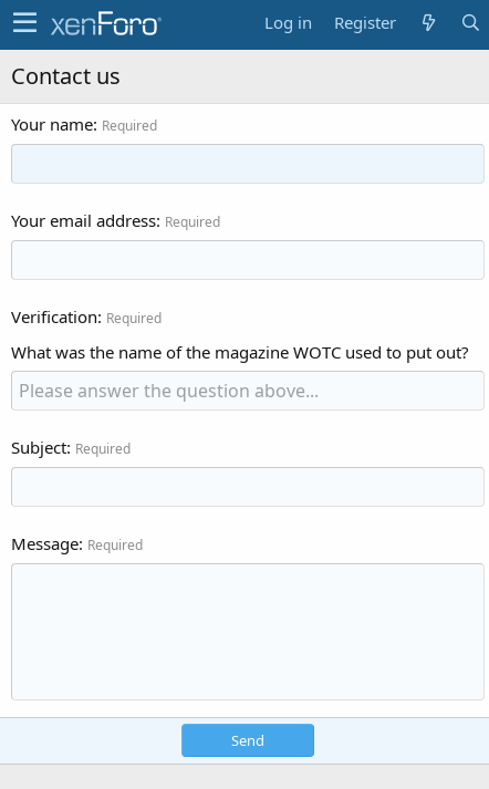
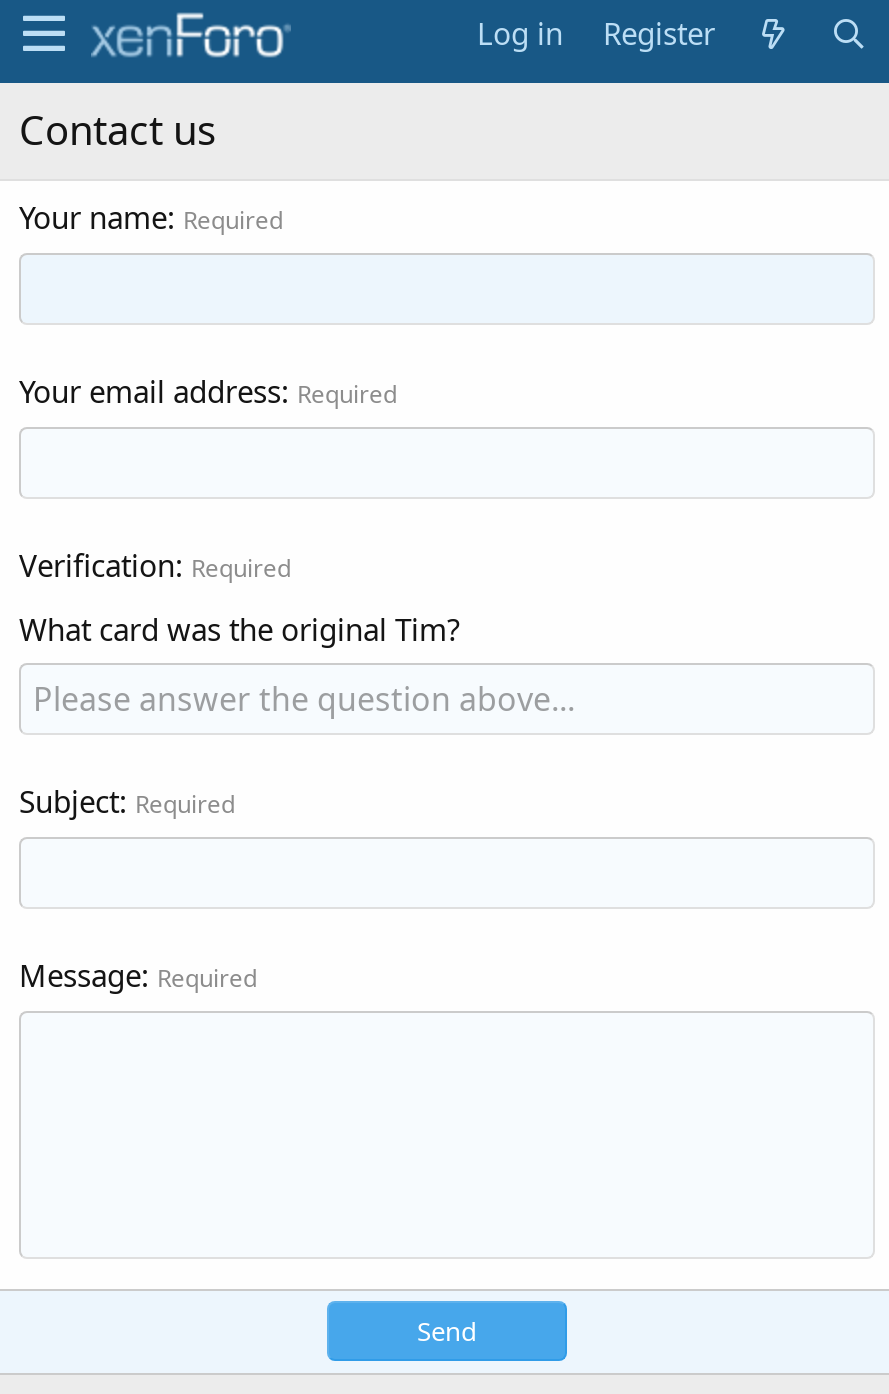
- What was the name of the magazine WOTC used to put out?
+ What card was the original Tim?
